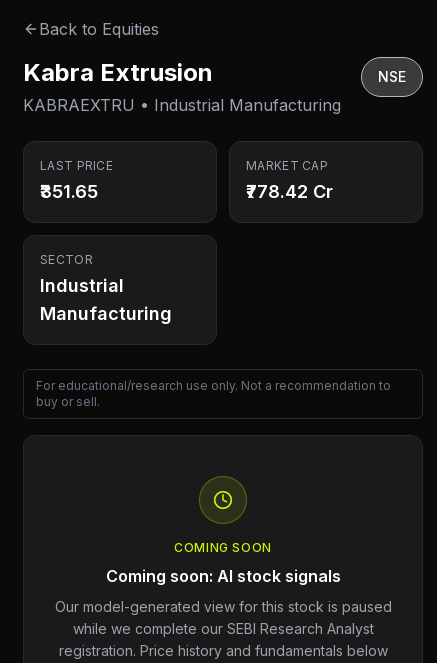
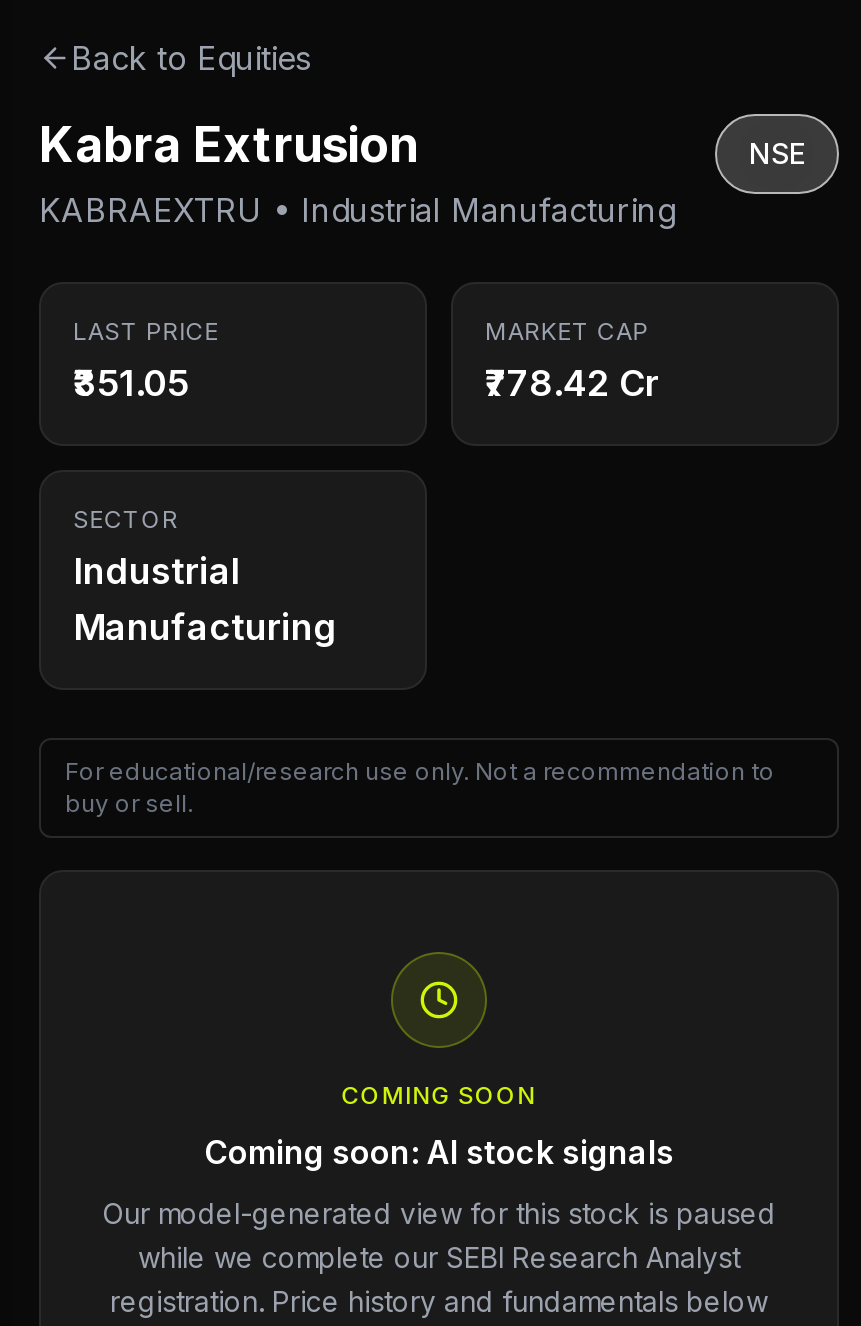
- ₹351.65
+ ₹351.05
